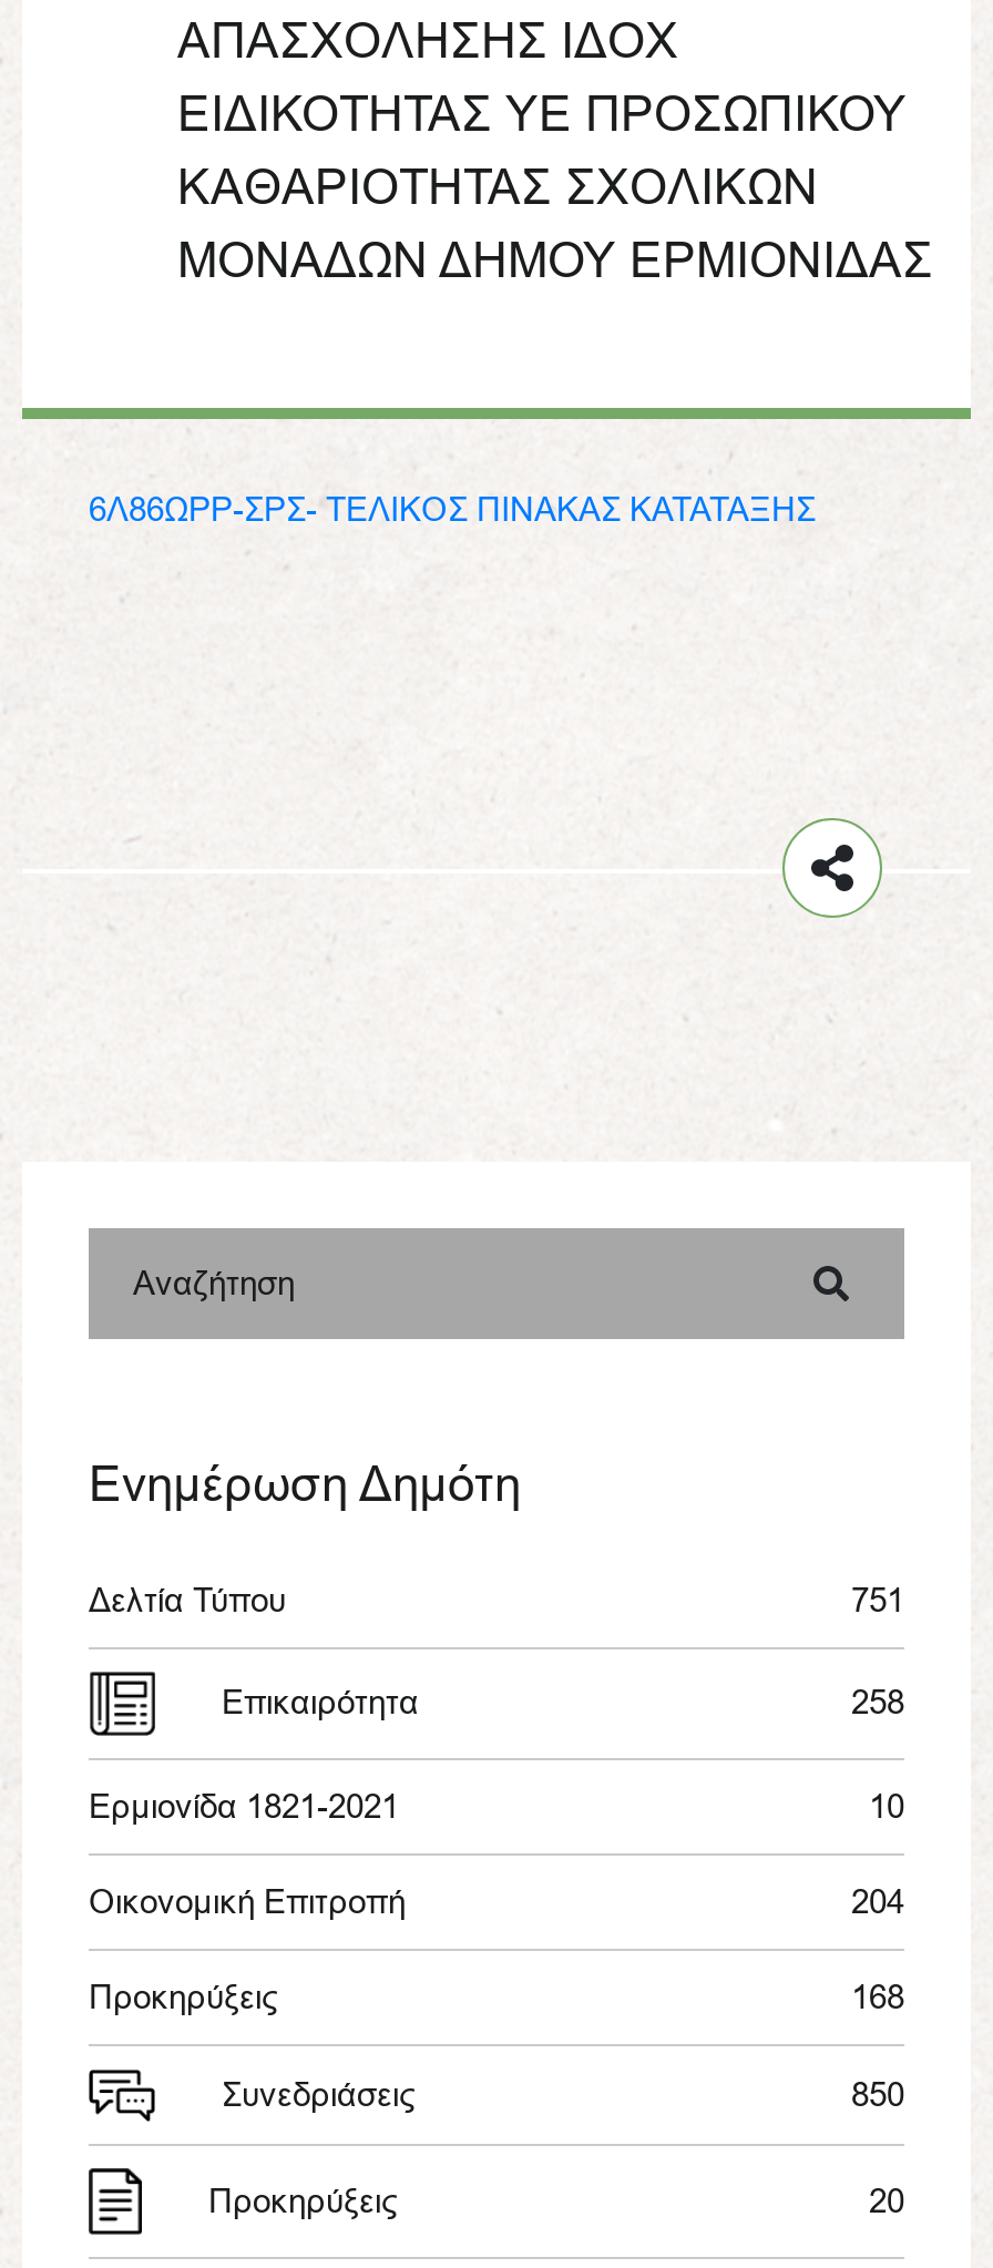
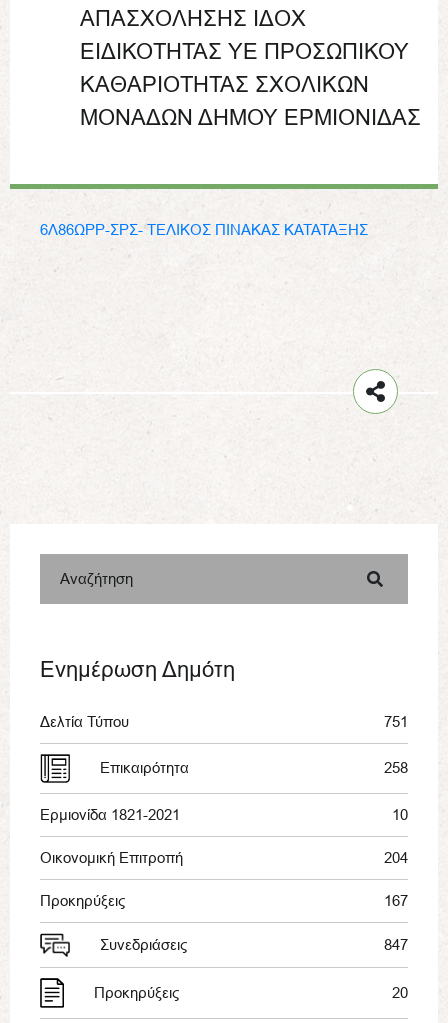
- 168
+ 167

- 850
+ 847
